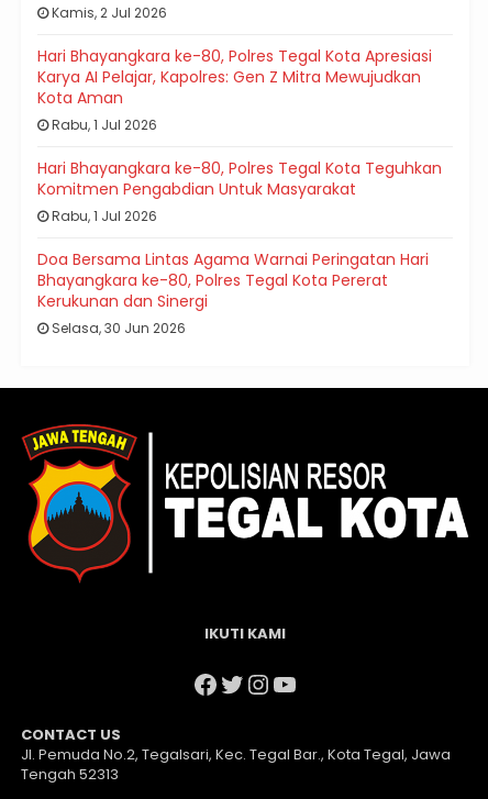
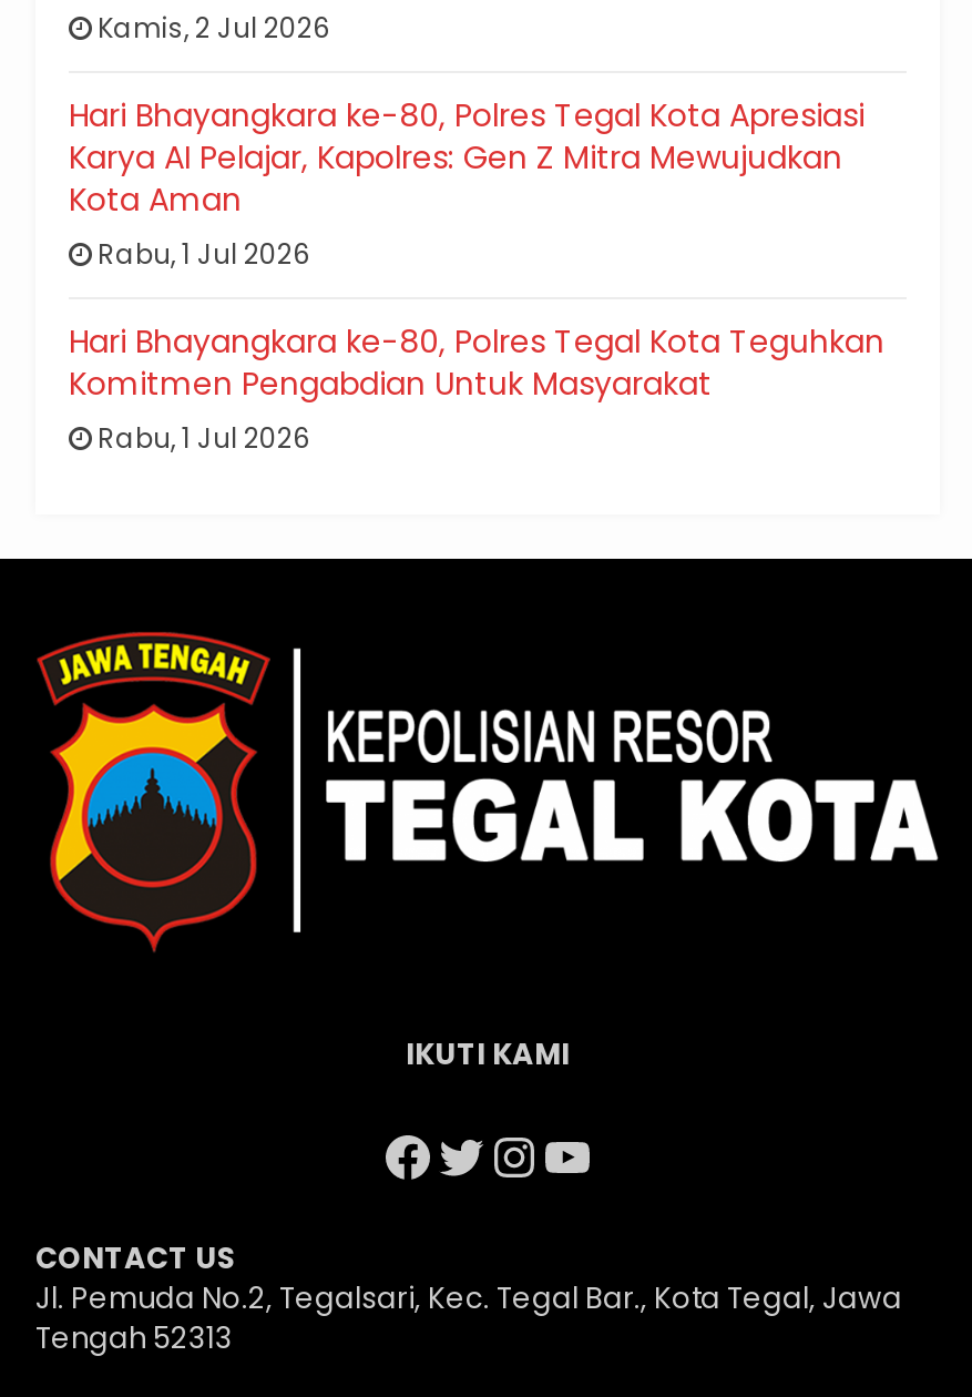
- Doa Bersama Lintas Agama Warnai Peringatan Hari
- Bhayangkara ke-80, Polres Tegal Kota Pererat
- Kerukunan dan Sinergi
- Selasa, 30 Jun 2026
